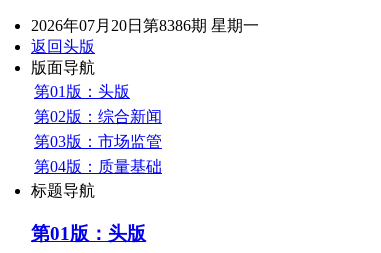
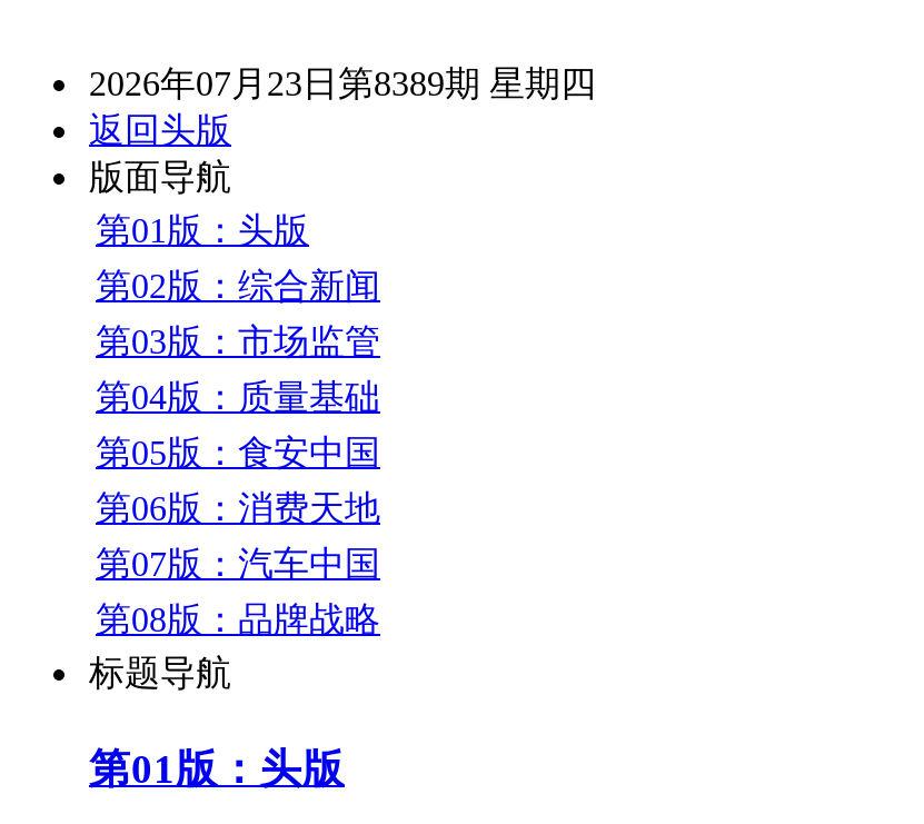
- 2026年07月20日第8386期 星期一
+ 2026年07月23日第8389期 星期四

+ 第05版：食安中国
+ 第06版：消费天地
+ 第07版：汽车中国
+ 第08版：品牌战略
